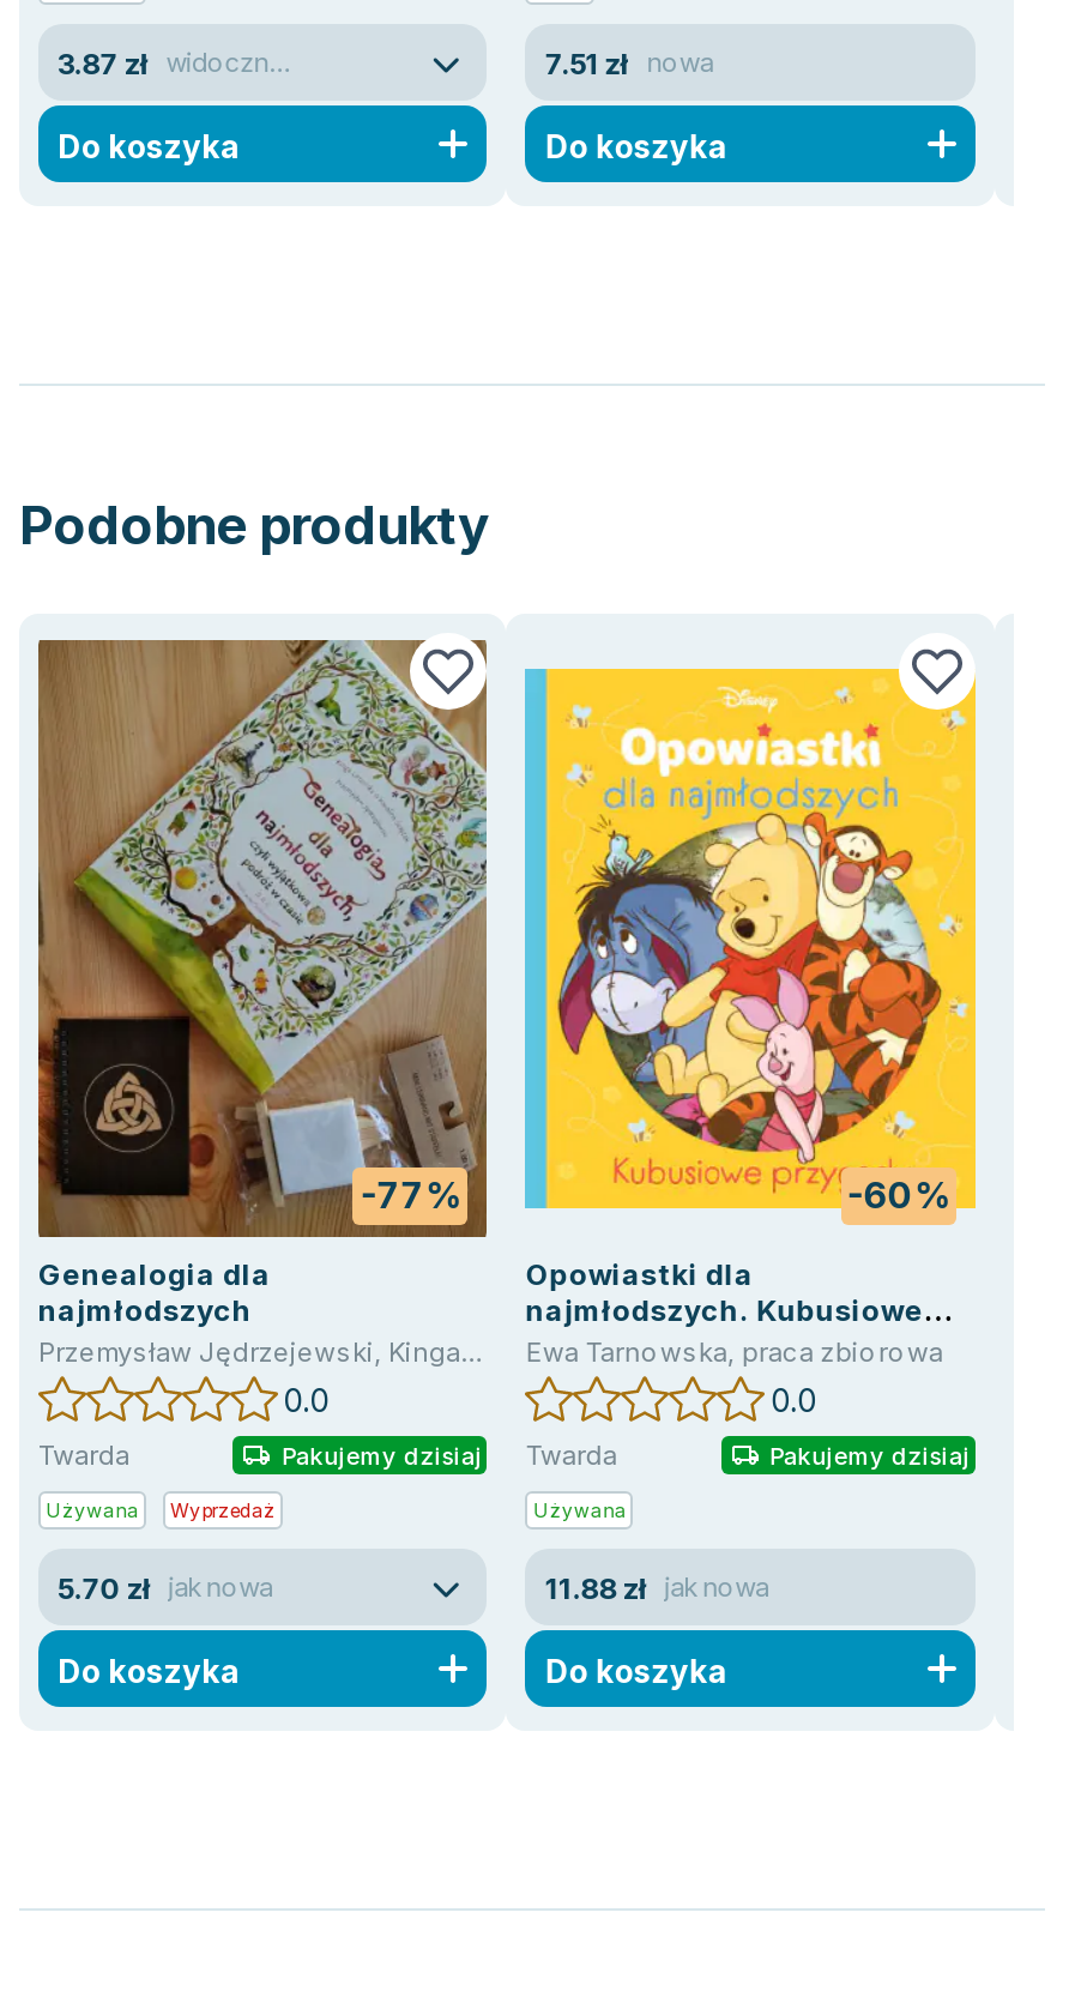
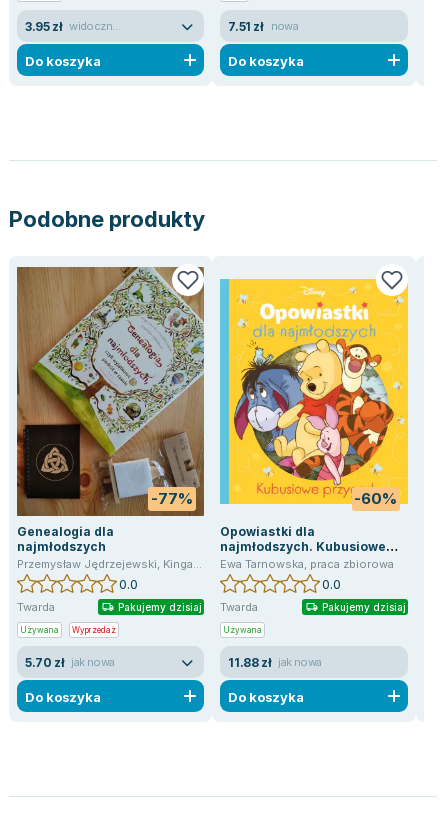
- 3.87 zł
+ 3.95 zł
